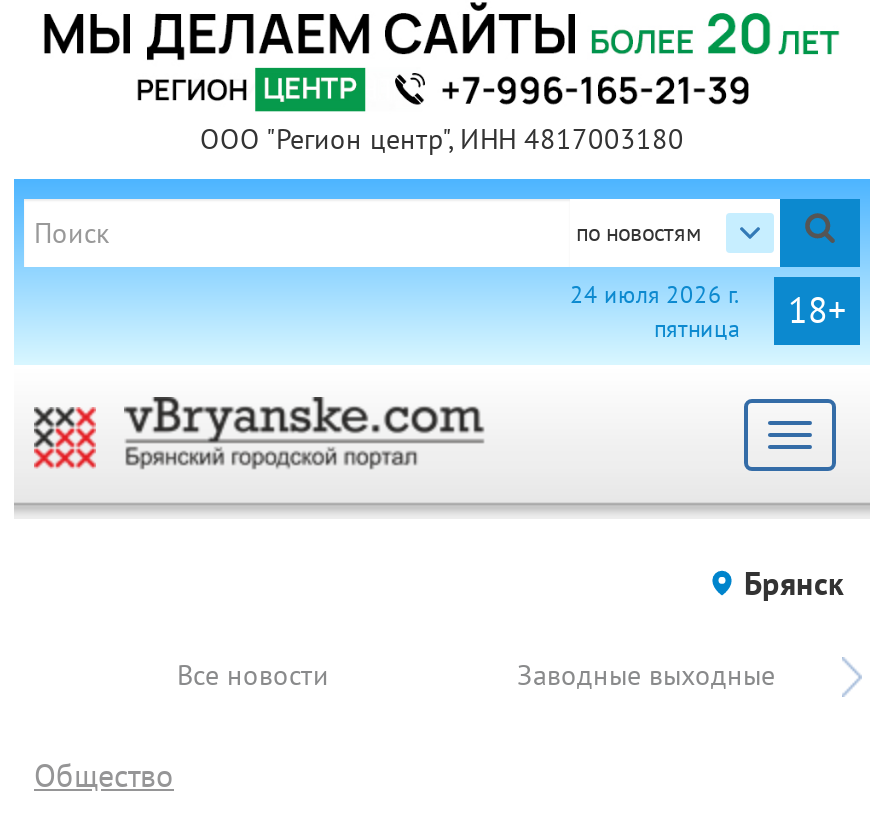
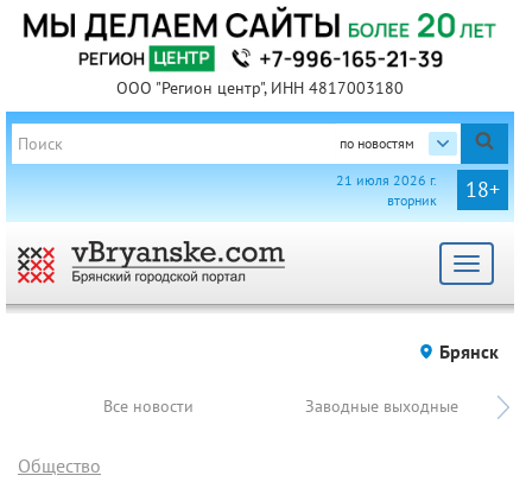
- 24 июля 2026 г.
- пятница
+ 21 июля 2026 г.
+ вторник
